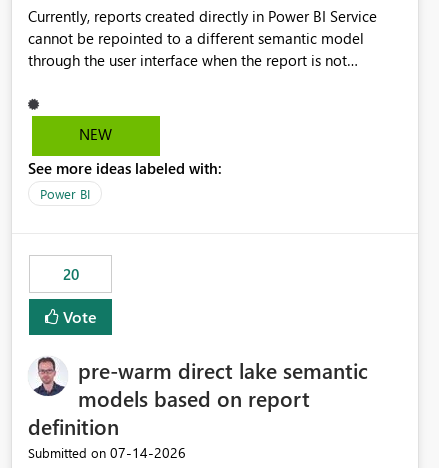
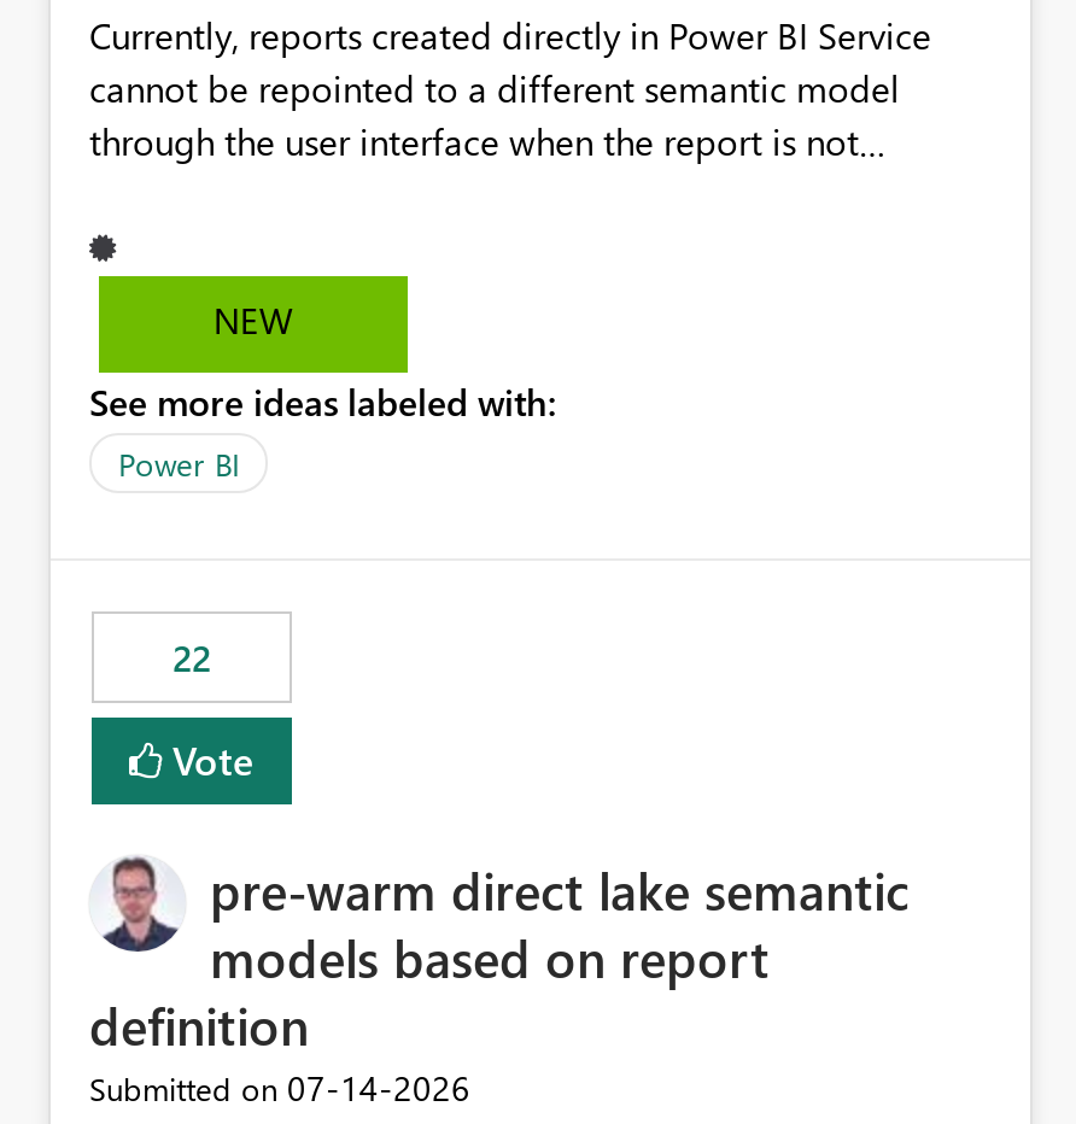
- 20
+ 22
